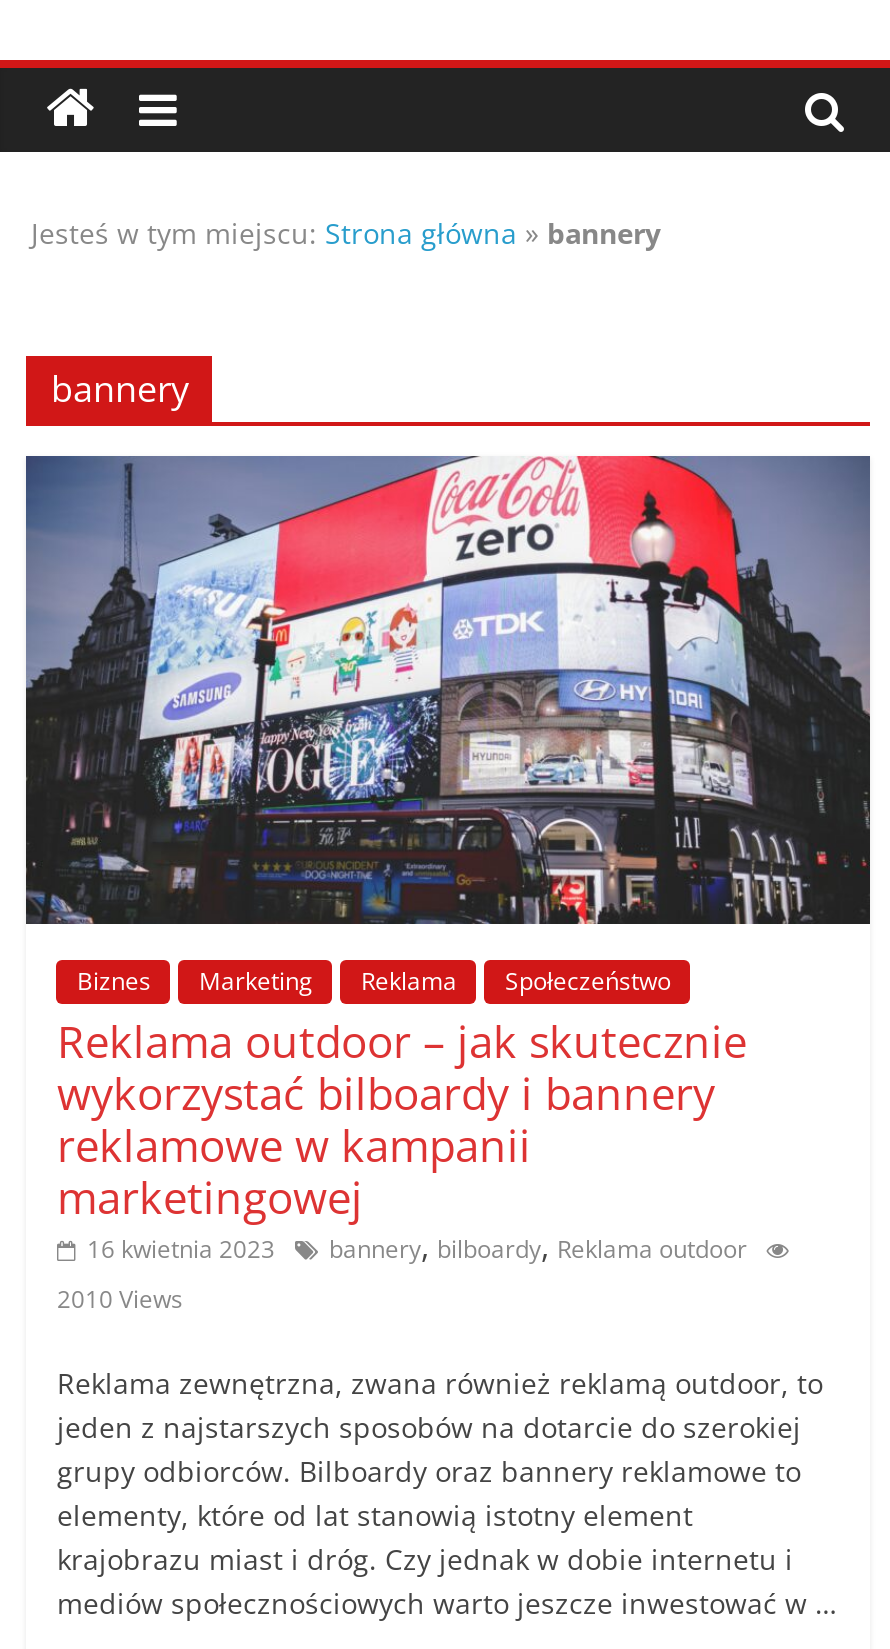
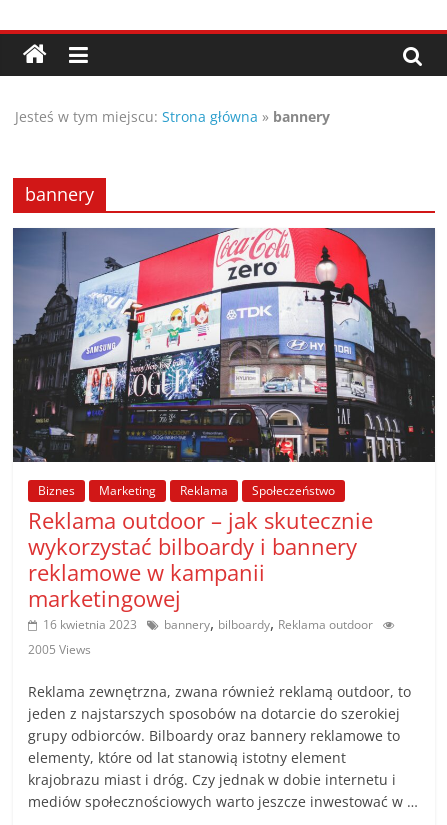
- 2010 Views
+ 2005 Views
